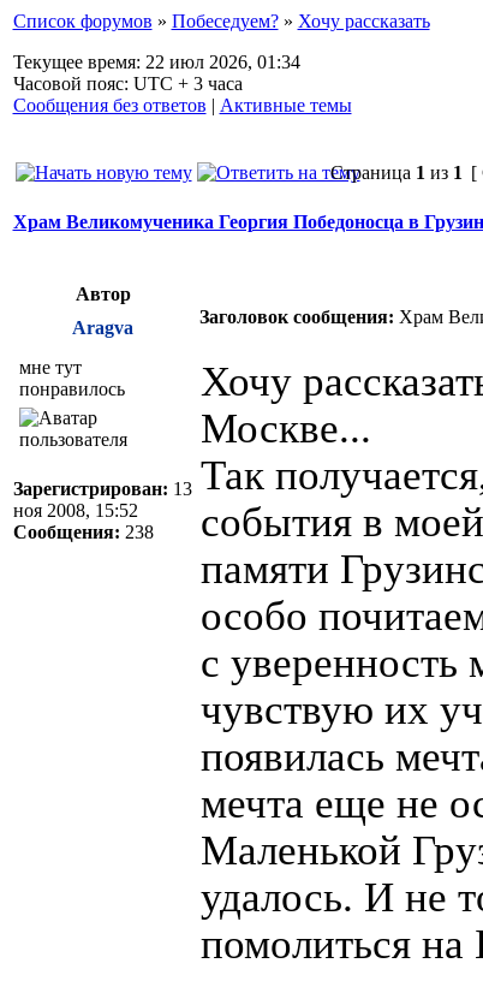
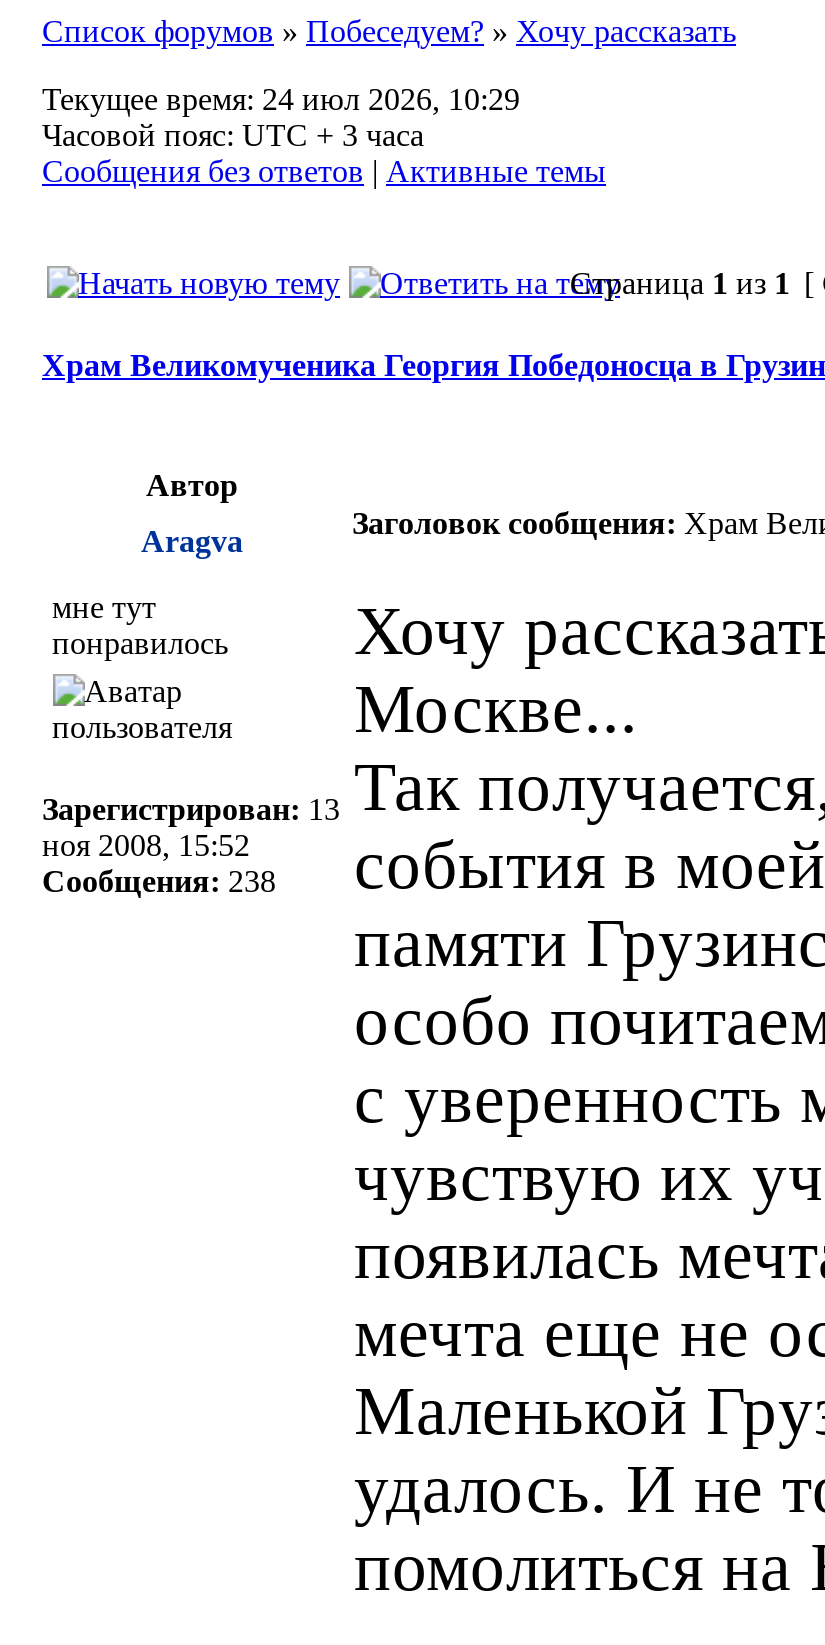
- Текущее время: 22 июл 2026, 01:34
+ Текущее время: 24 июл 2026, 10:29
